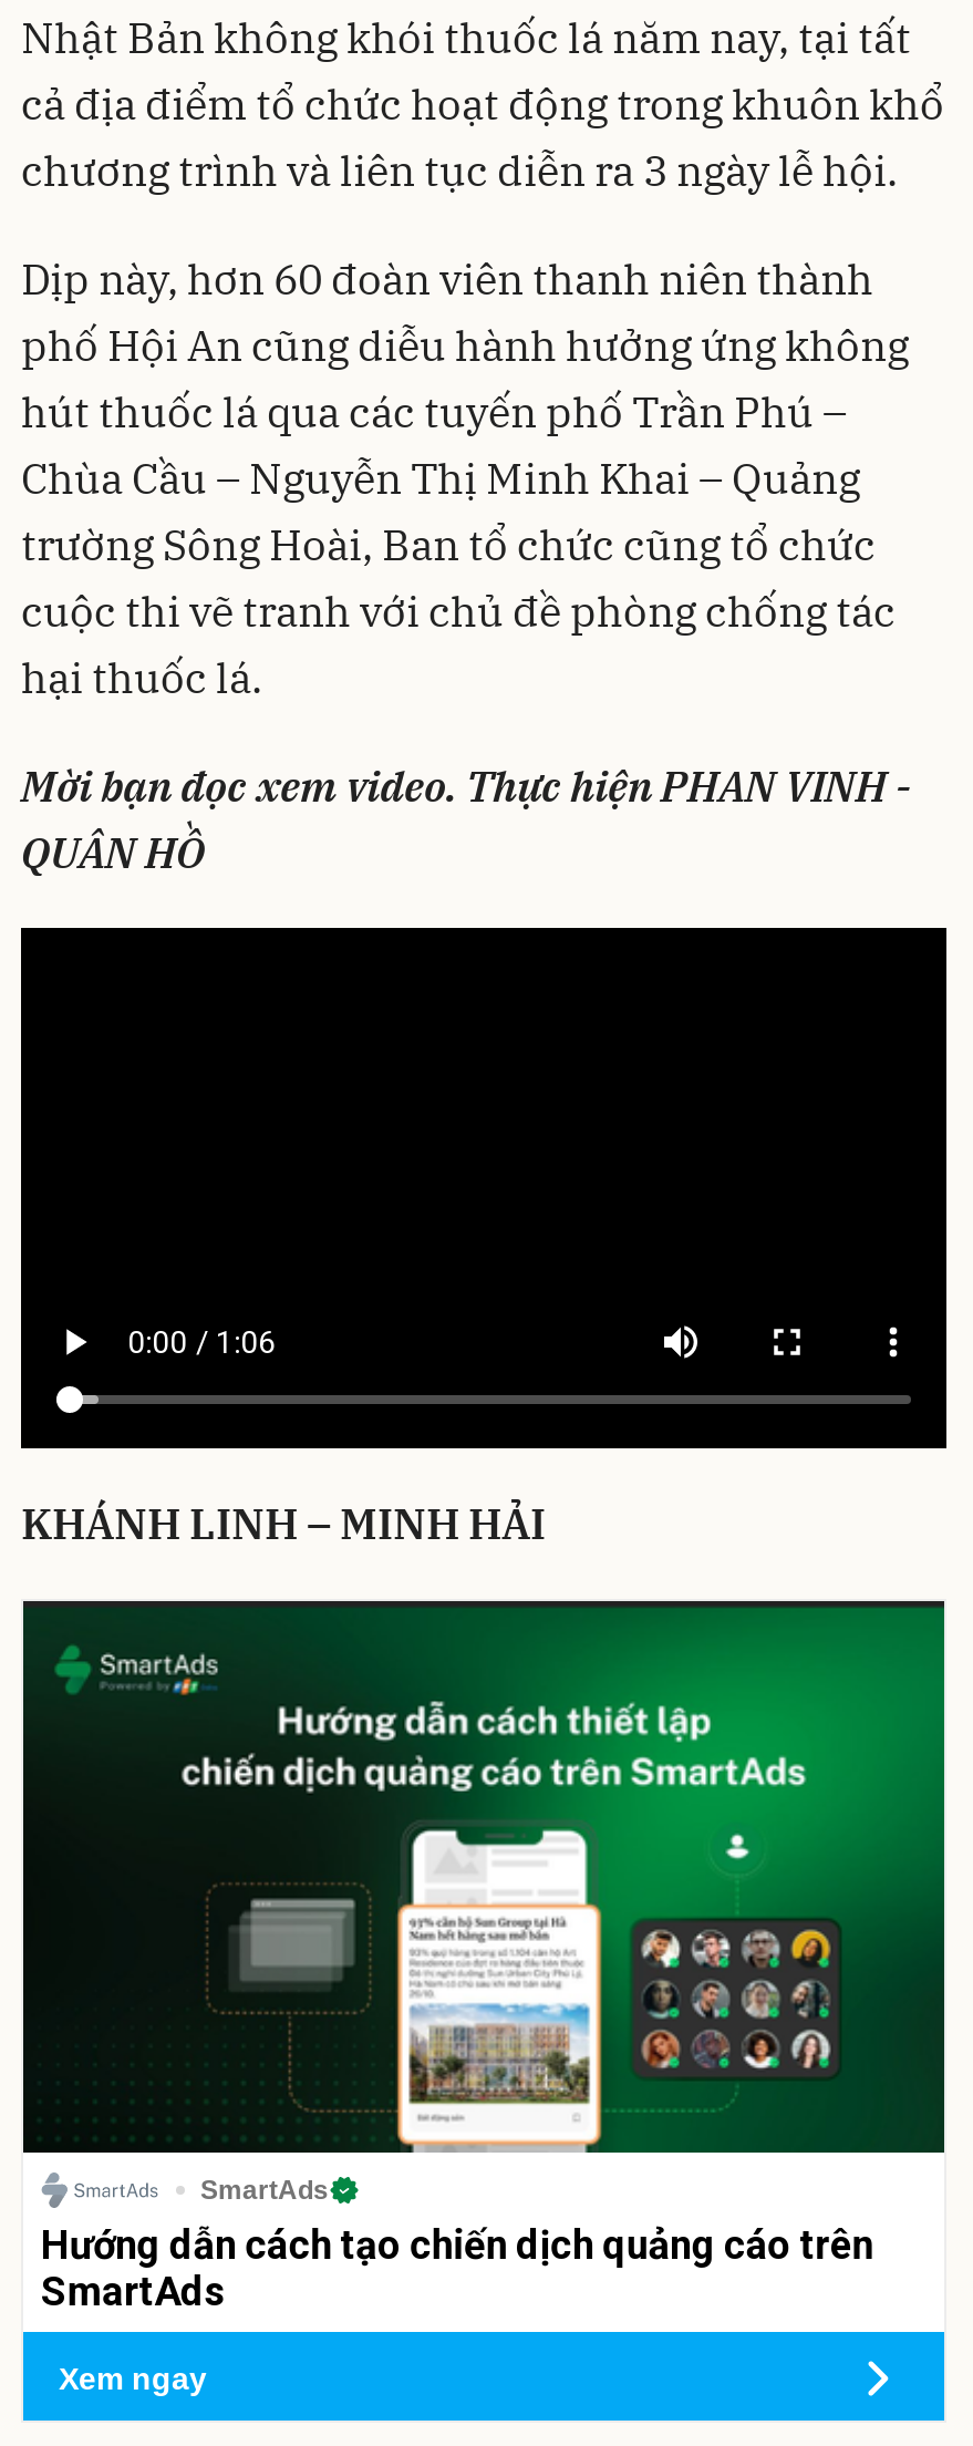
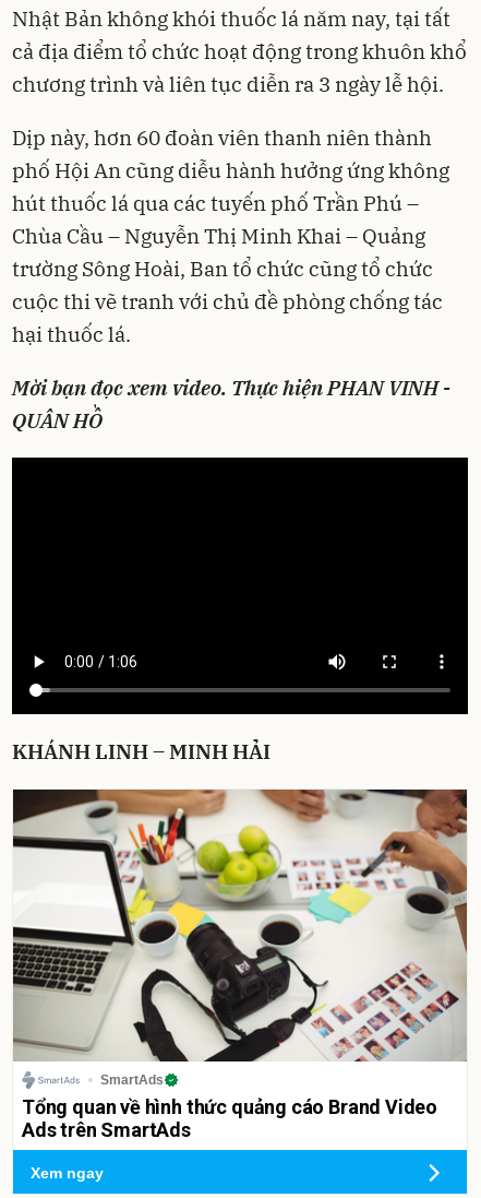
- [image]
- Hướng dẫn cách tạo chiến dịch quảng cáo trên
- SmartAds
+ [image]
+ Tổng quan về hình thức quảng cáo Brand Video
+ Ads trên SmartAds
